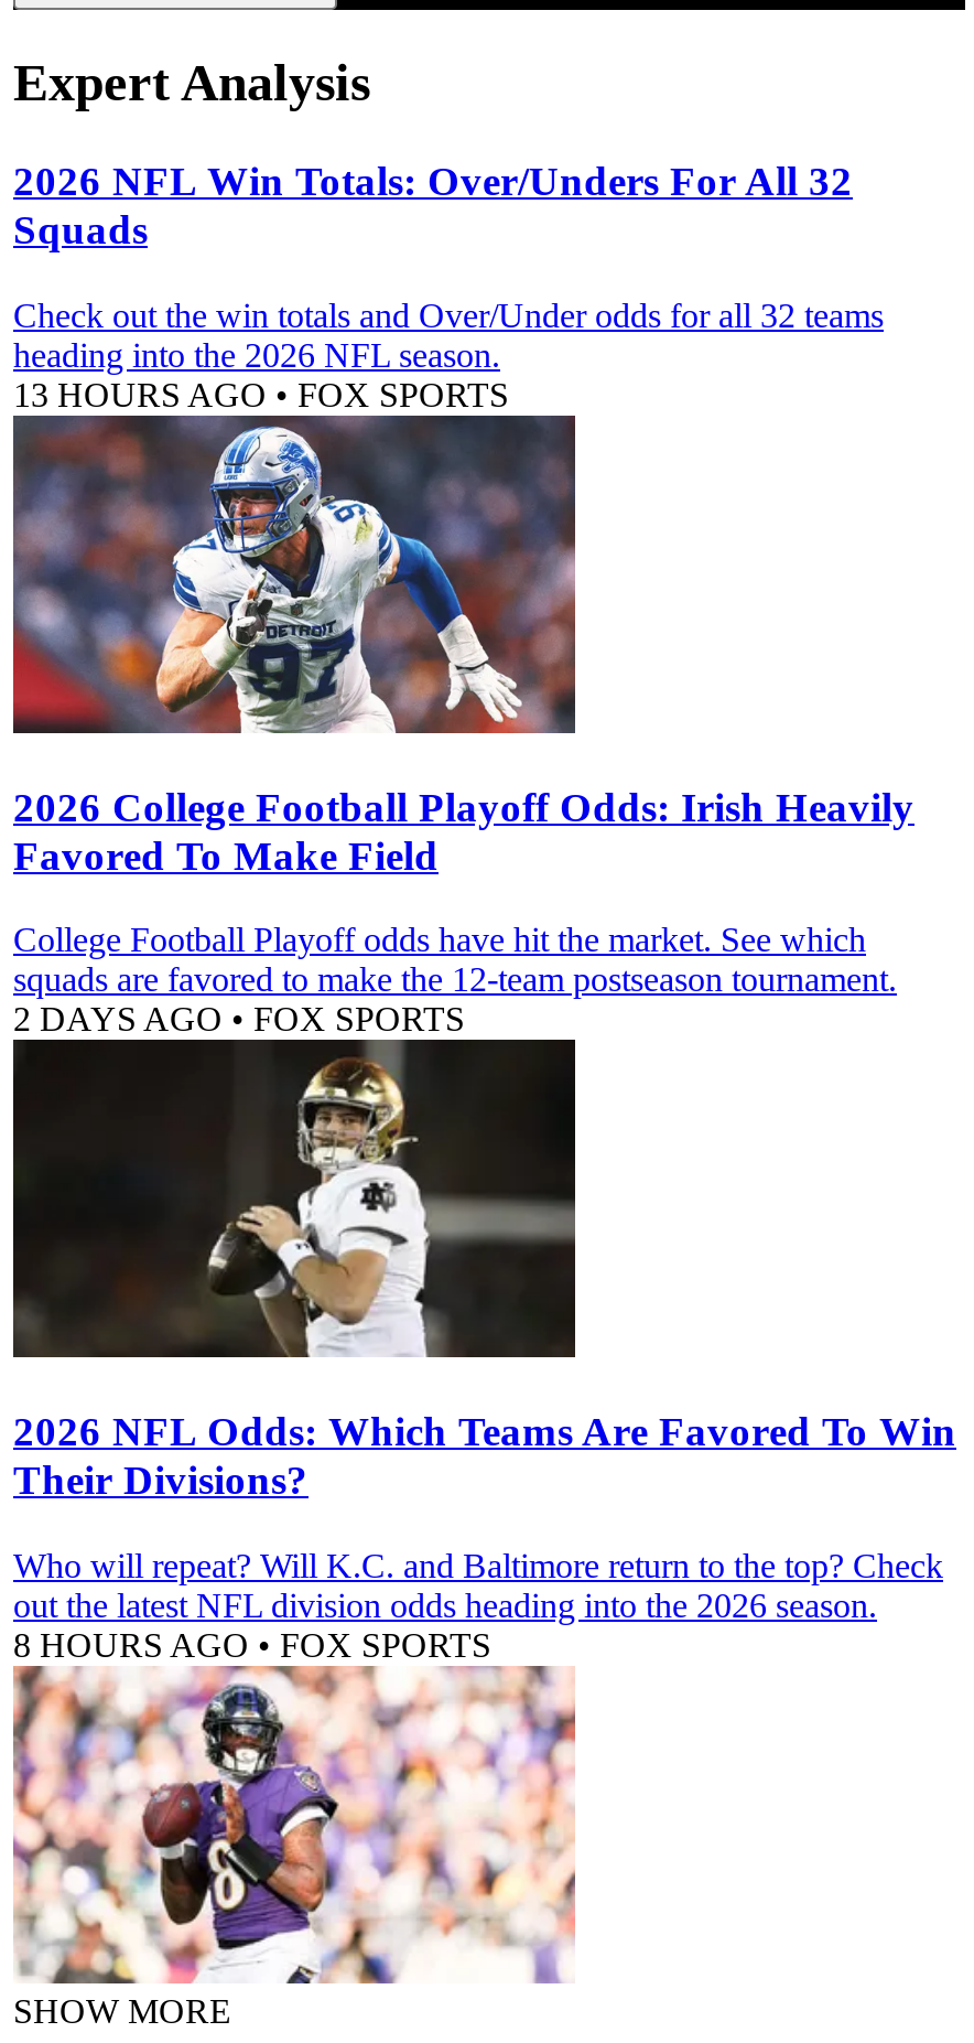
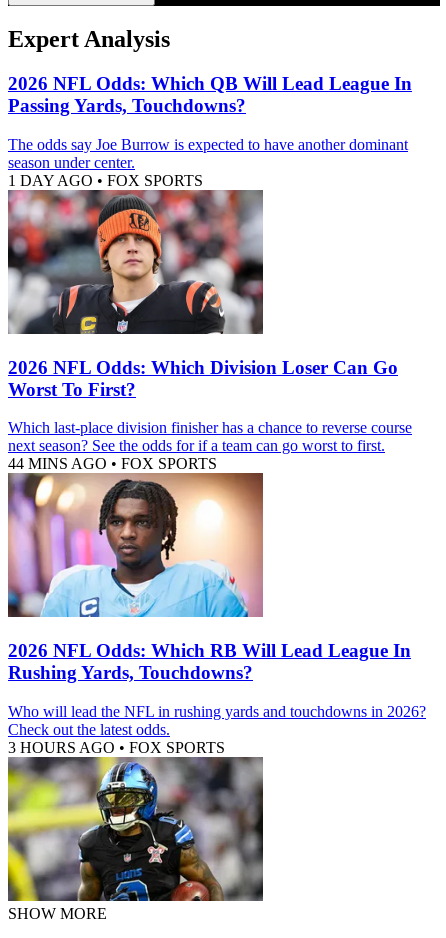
- 2026 NFL Win Totals: Over/Unders For All 32
- Squads
+ 2026 NFL Odds: Which QB Will Lead League In
+ Passing Yards, Touchdowns?

- Check out the win totals and Over/Under odds for all 32 teams
- heading into the 2026 NFL season.
- 13 HOURS AGO • FOX SPORTS
+ The odds say Joe Burrow is expected to have another dominant
+ season under center.
+ 1 DAY AGO • FOX SPORTS

- [image]
- 2026 College Football Playoff Odds: Irish Heavily
- Favored To Make Field
+ [image]
+ 2026 NFL Odds: Which Division Loser Can Go
+ Worst To First?

- [image]
- College Football Playoff odds have hit the market. See which
- squads are favored to make the 12-team postseason tournament.
- 2 DAYS AGO • FOX SPORTS
+ [image]
+ Which last-place division finisher has a chance to reverse course
+ next season? See the odds for if a team can go worst to first.
+ 44 MINS AGO • FOX SPORTS

- 2026 NFL Odds: Which Teams Are Favored To Win
- Their Divisions?
+ 2026 NFL Odds: Which RB Will Lead League In
+ Rushing Yards, Touchdowns?

- Who will repeat? Will K.C. and Baltimore return to the top? Check
- out the latest NFL division odds heading into the 2026 season.
- 8 HOURS AGO • FOX SPORTS
+ Who will lead the NFL in rushing yards and touchdowns in 2026?
+ Check out the latest odds.
+ 3 HOURS AGO • FOX SPORTS

- [image]
+ [image]
